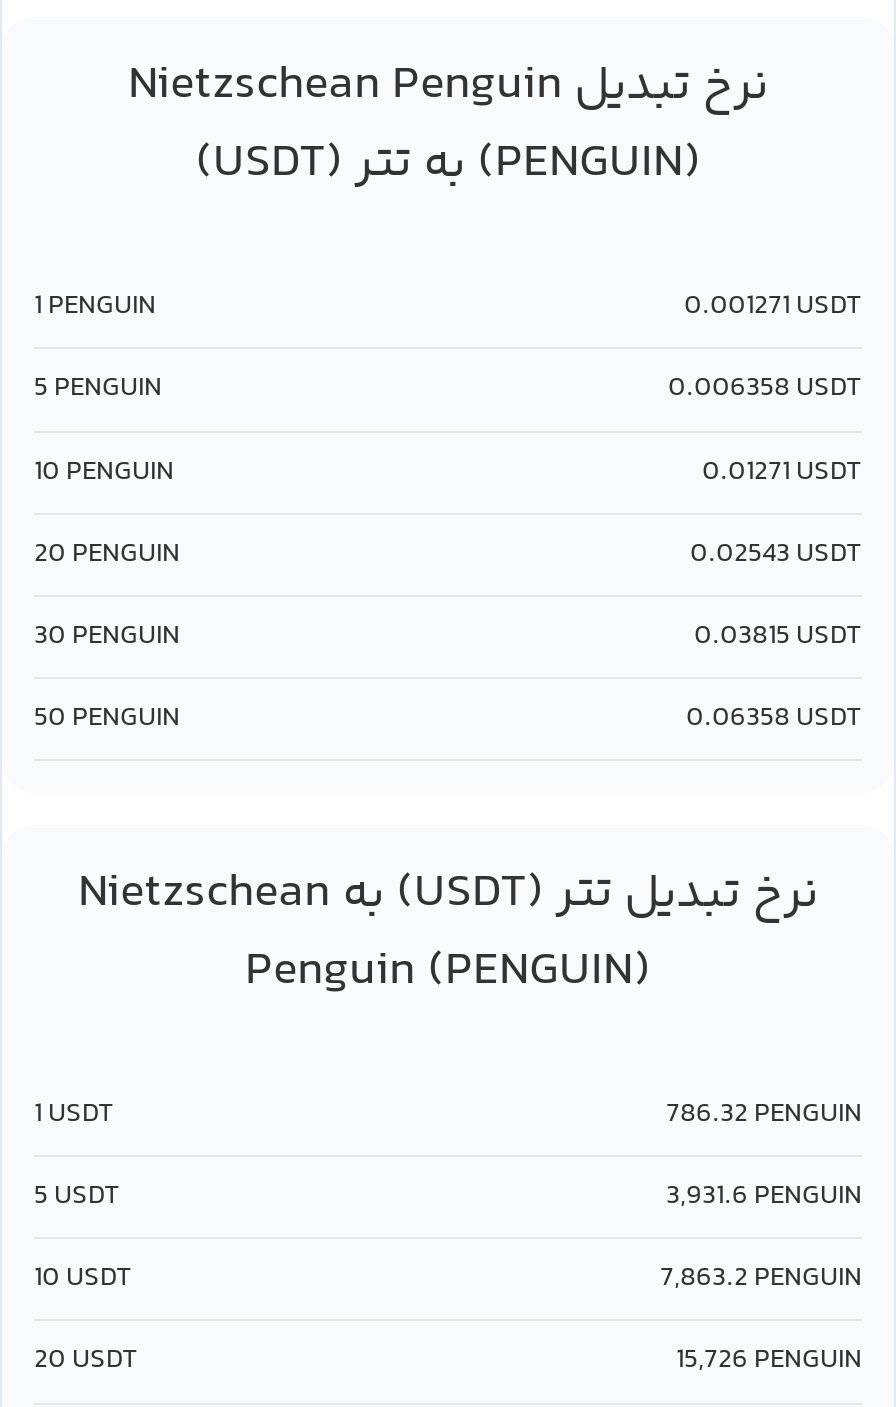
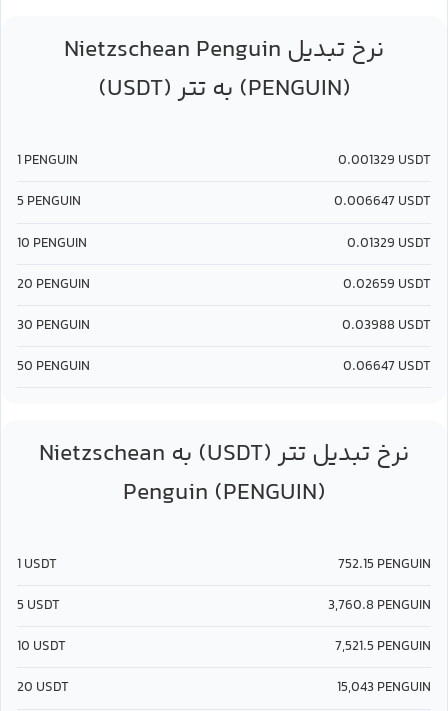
- 0.001271 USDT
+ 0.001329 USDT

- 0.006358 USDT
+ 0.006647 USDT

- 0.01271 USDT
+ 0.01329 USDT

- 0.02543 USDT
+ 0.02659 USDT

- 0.03815 USDT
+ 0.03988 USDT

- 0.06358 USDT
+ 0.06647 USDT

- 786.32 PENGUIN
+ 752.15 PENGUIN

- 3,931.6 PENGUIN
+ 3,760.8 PENGUIN

- 7,863.2 PENGUIN
+ 7,521.5 PENGUIN

- 15,726 PENGUIN
+ 15,043 PENGUIN
